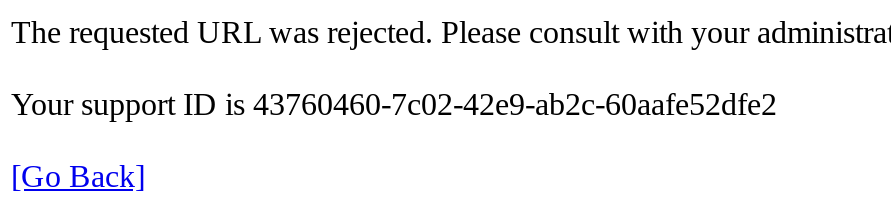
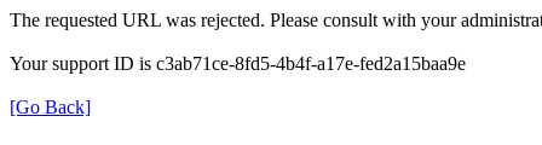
- Your support ID is 43760460-7c02-42e9-ab2c-60aafe52dfe2
+ Your support ID is c3ab71ce-8fd5-4b4f-a17e-fed2a15baa9e
